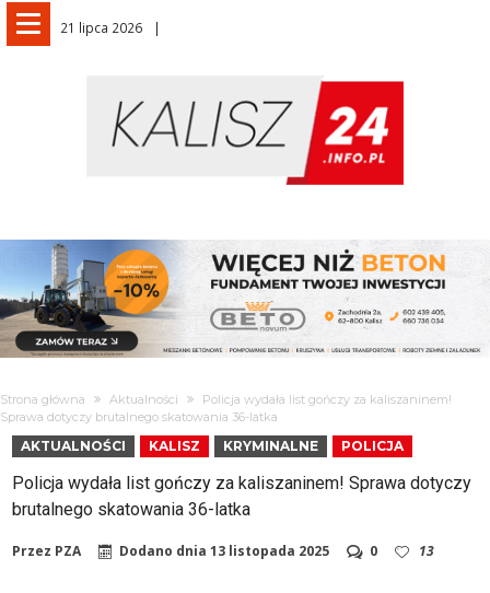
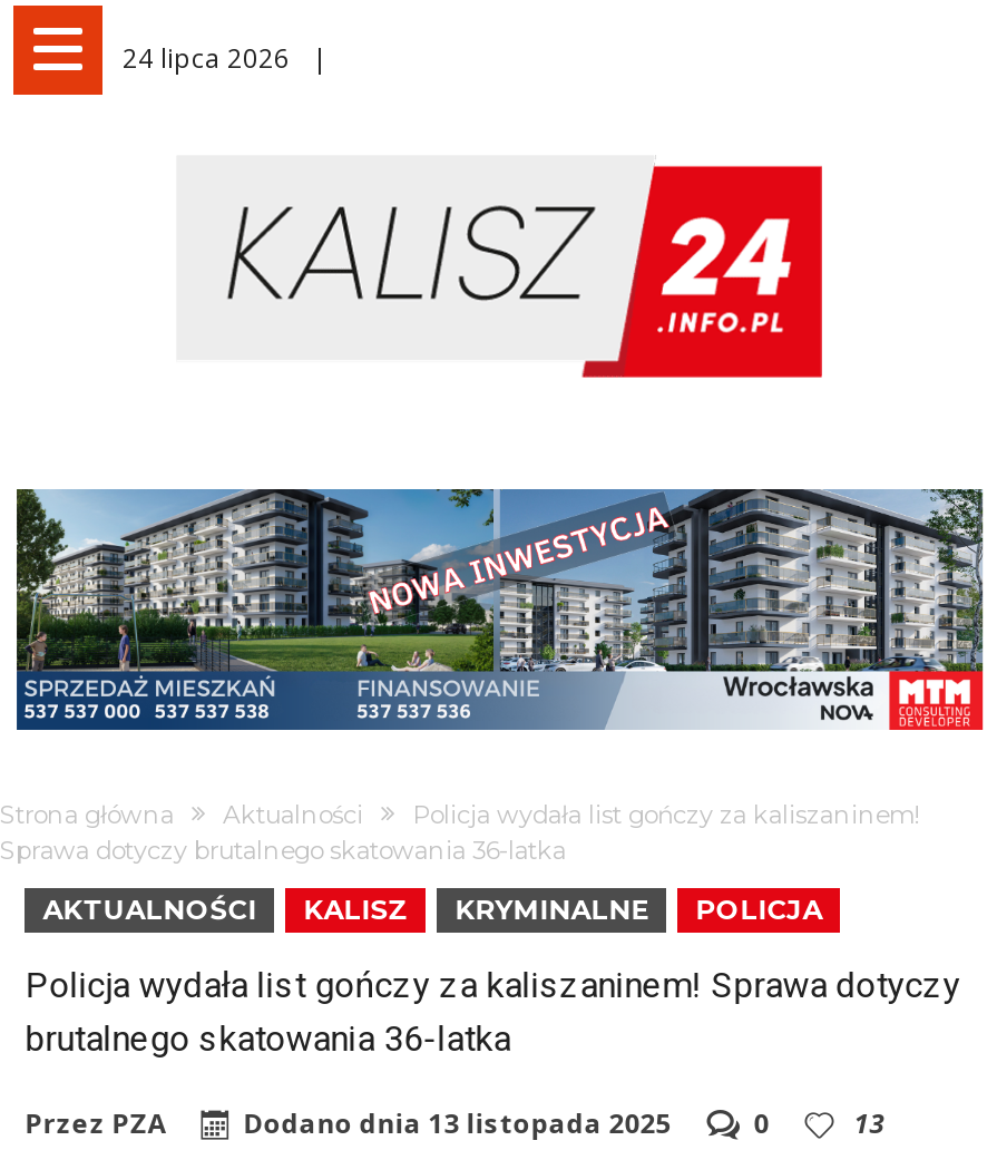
- 21 lipca 2026
+ 24 lipca 2026

- [image]
+ [image]
